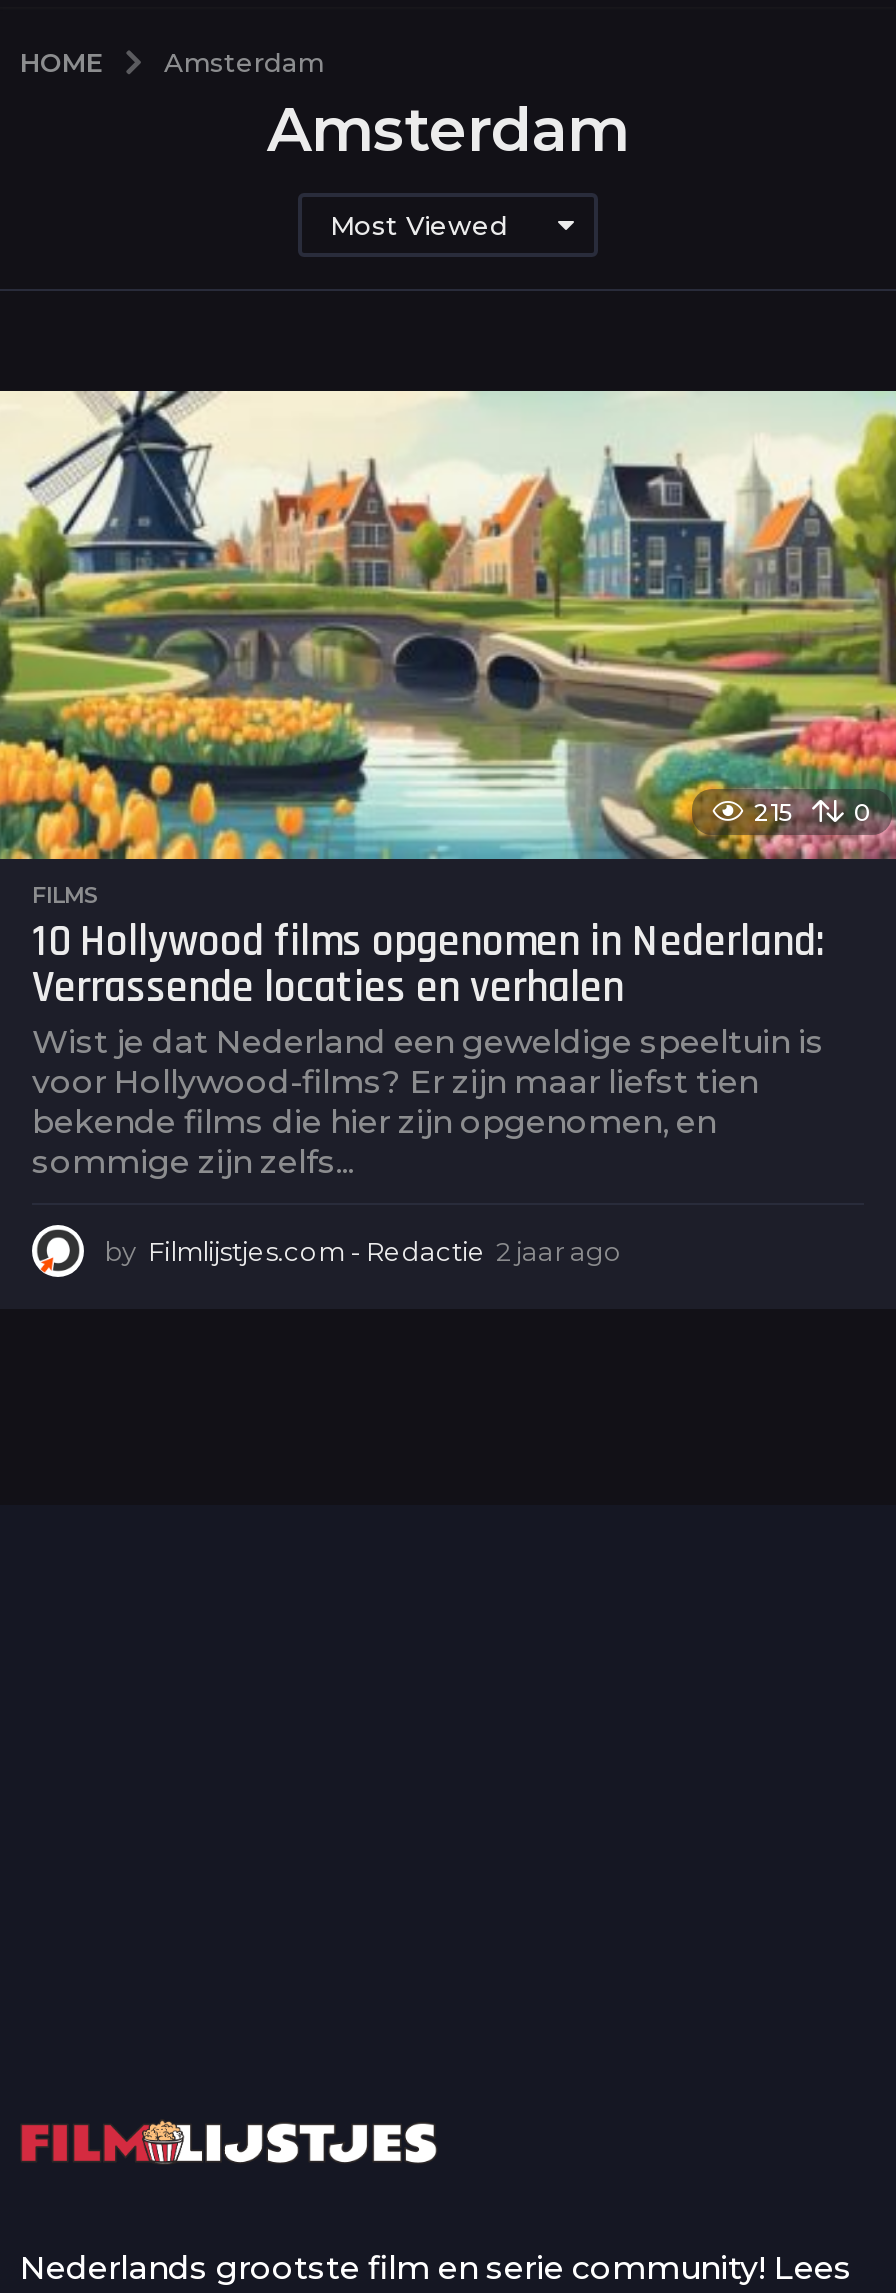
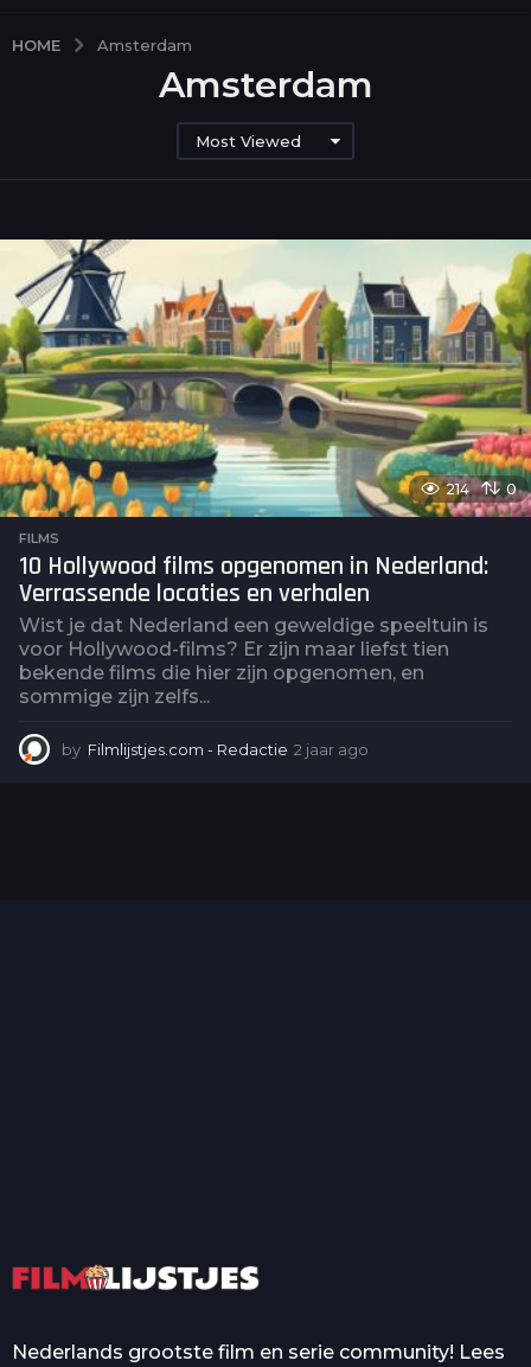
- 215
+ 214
